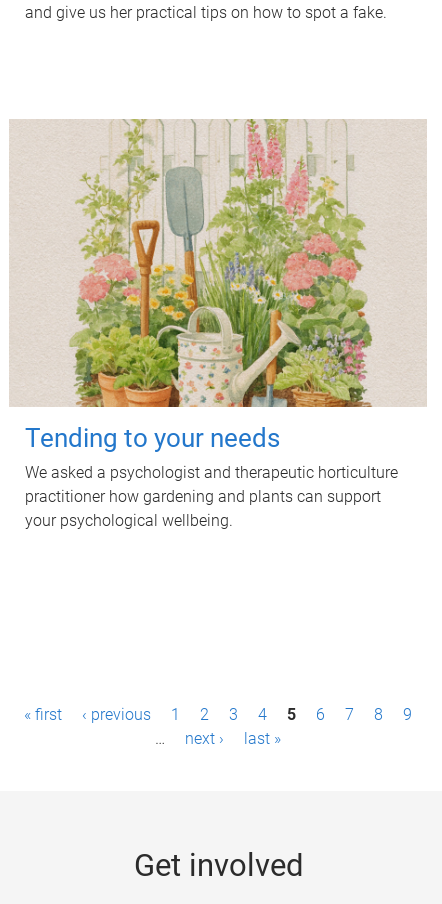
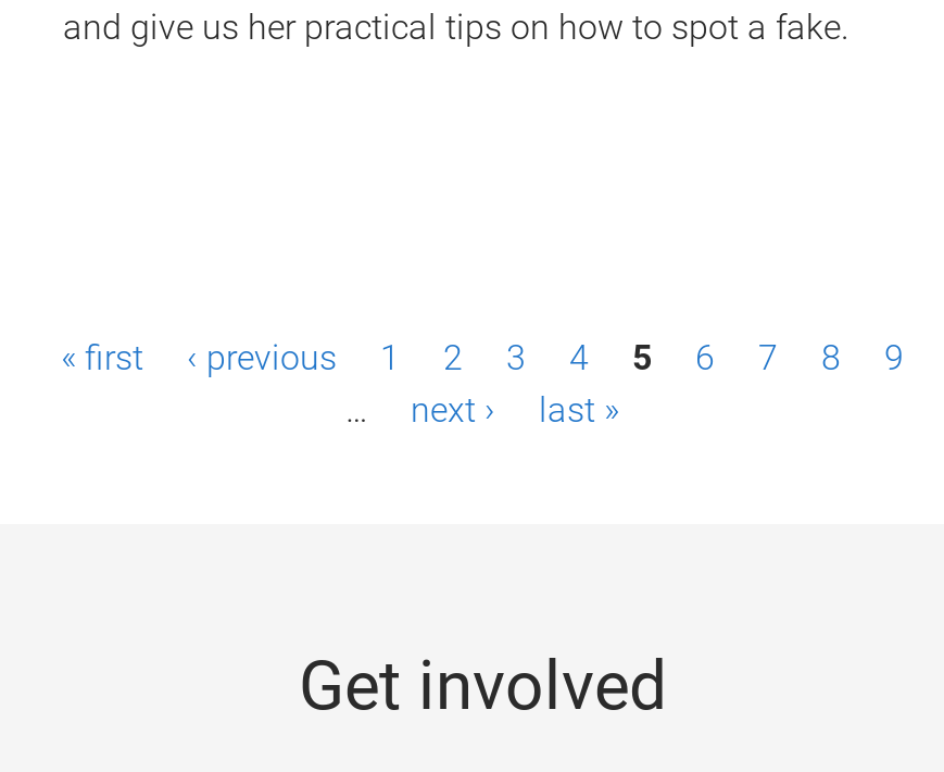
- [image]
- Tending to your needs
- We asked a psychologist and therapeutic horticulture
- practitioner how gardening and plants can support
- your psychological wellbeing.
